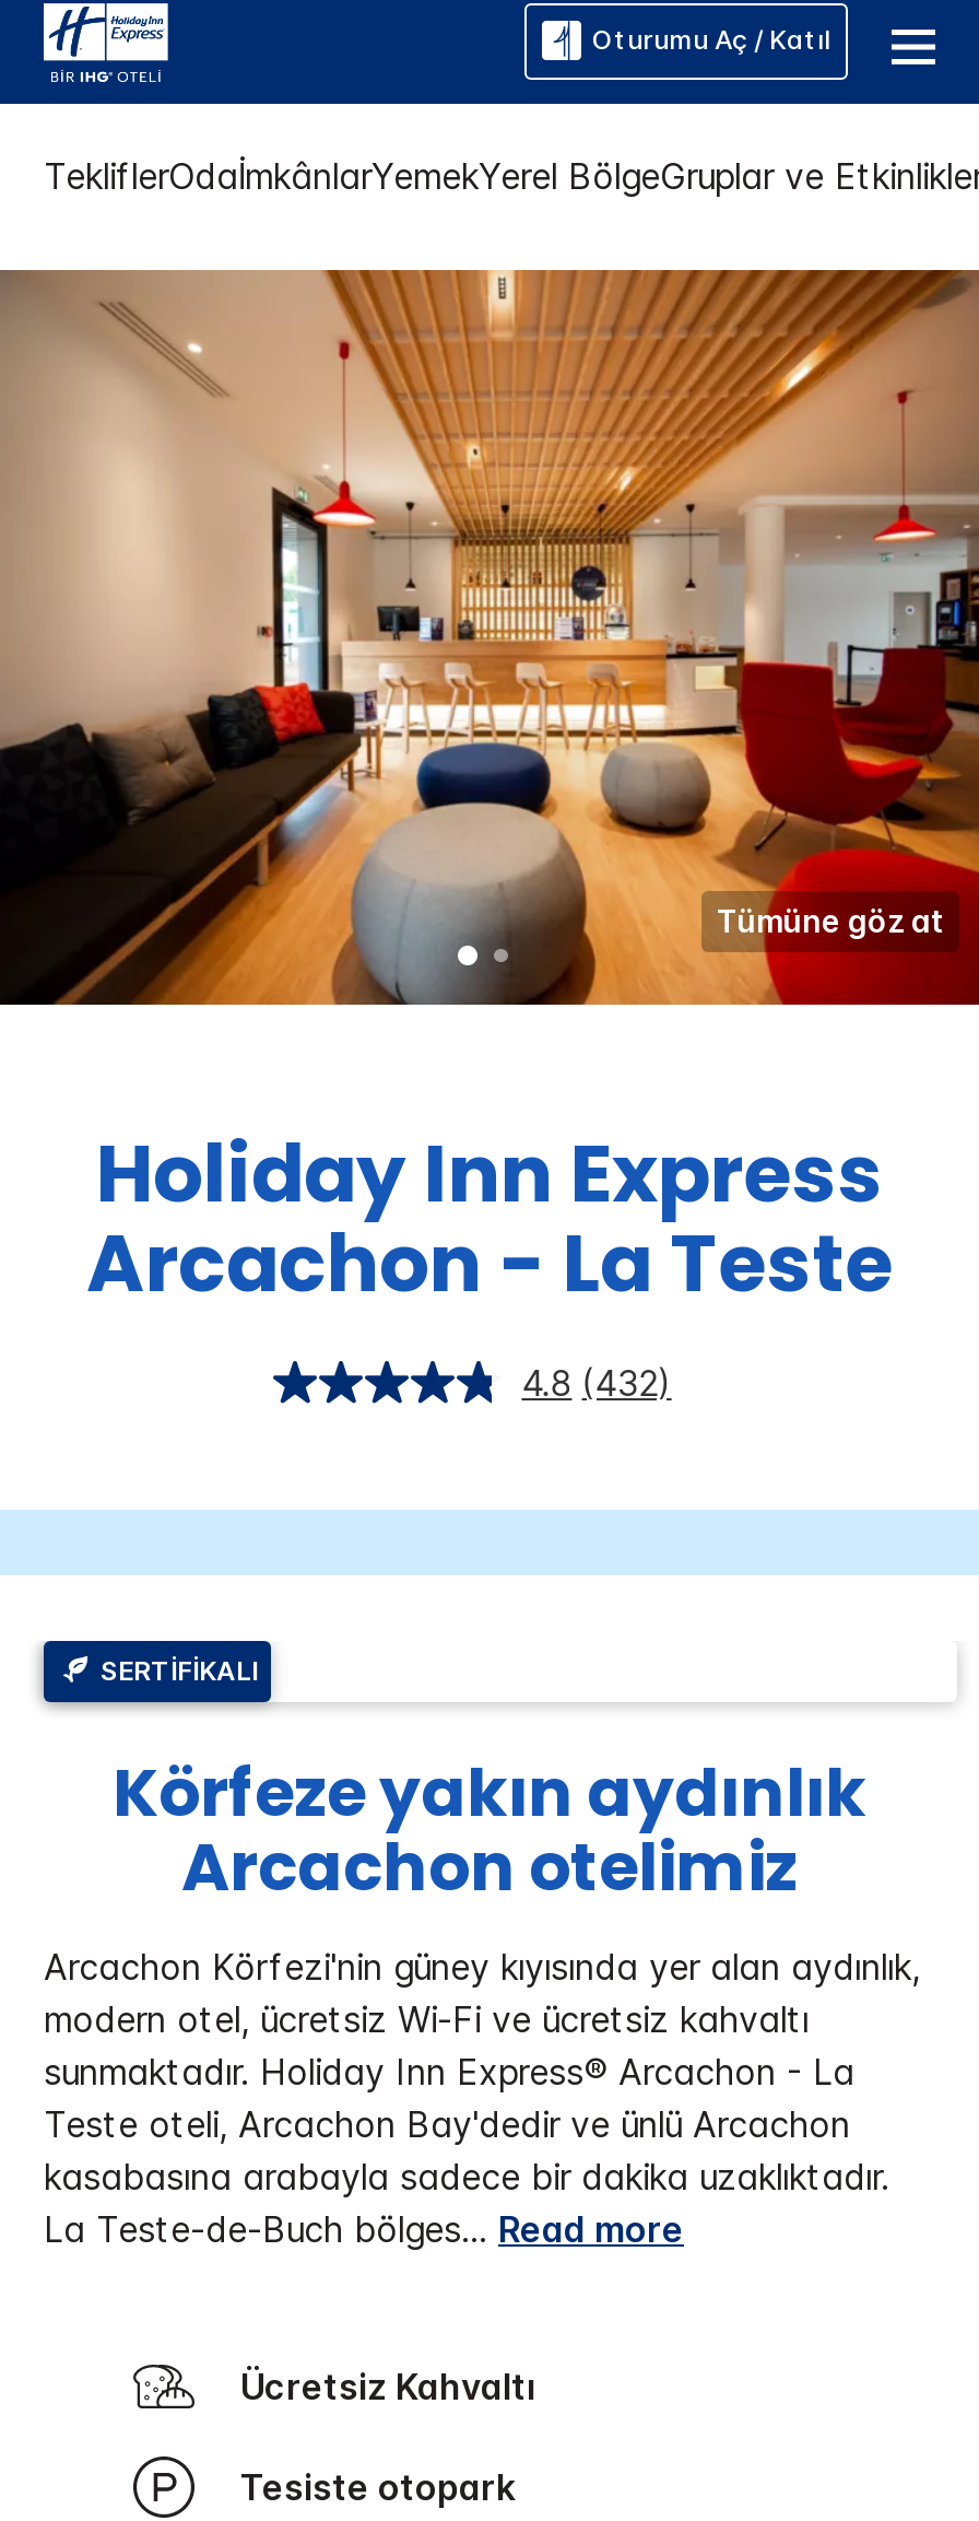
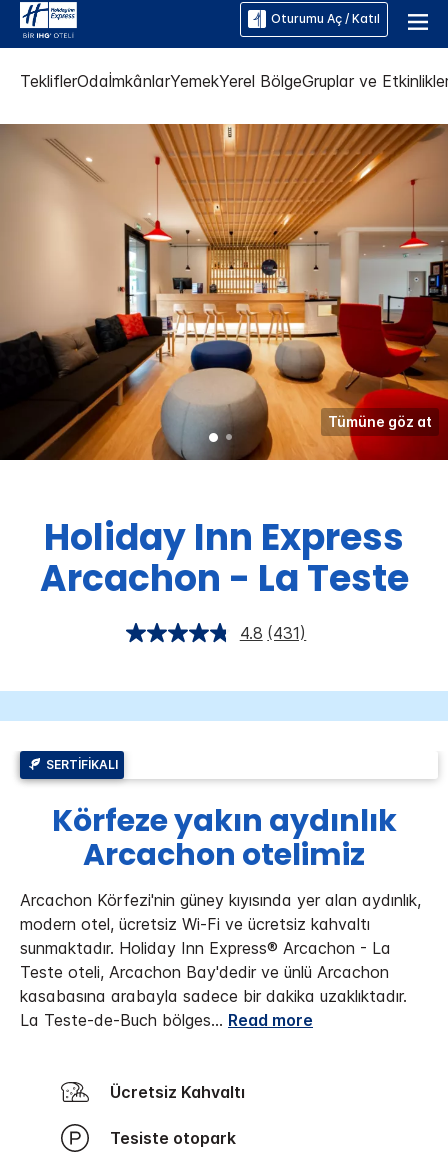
- 4.8 (432)
+ 4.8 (431)
